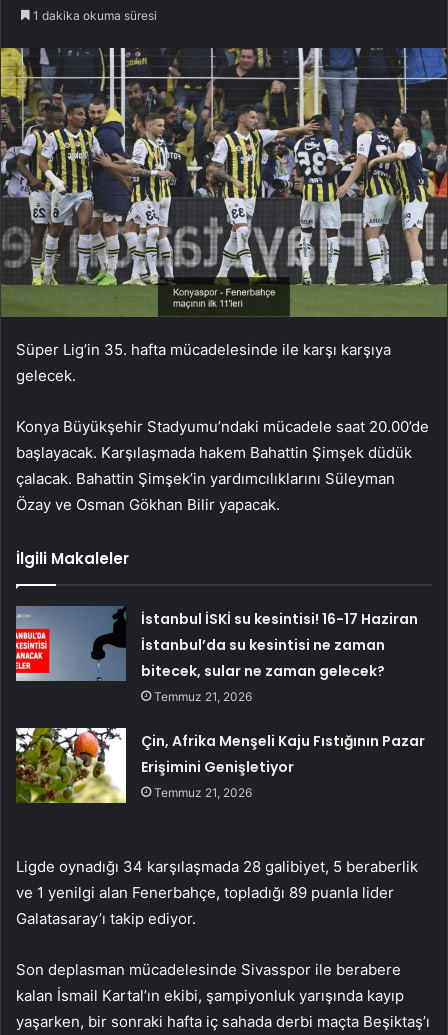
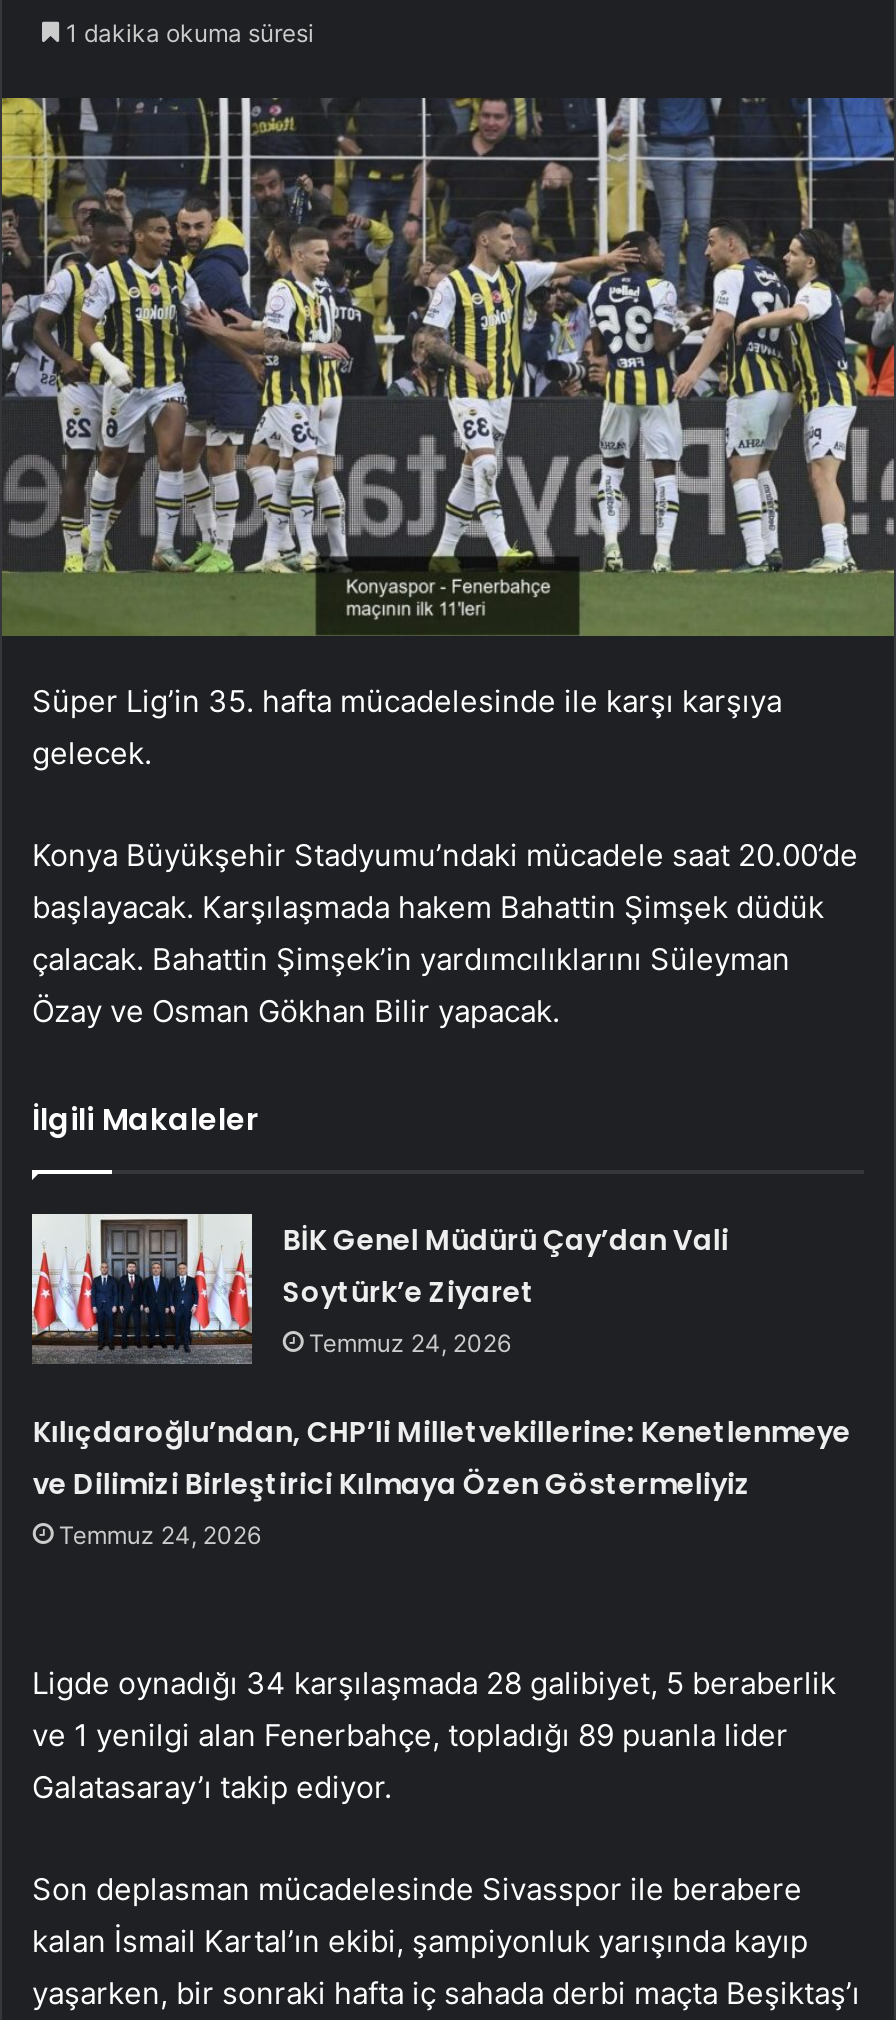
- [image]
- İstanbul İSKİ su kesintisi! 16-17 Haziran
- İstanbul’da su kesintisi ne zaman
- bitecek, sular ne zaman gelecek?
- Temmuz 21, 2026
+ [image]
+ BİK Genel Müdürü Çay’dan Vali
+ Soytürk’e Ziyaret
+ Temmuz 24, 2026

- Çin, Afrika Menşeli Kaju Fıstığının Pazar
- Erişimini Genişletiyor
- Temmuz 21, 2026
+ Kılıçdaroğlu’ndan, CHP’li Milletvekillerine: Kenetlenmeye
+ ve Dilimizi Birleştirici Kılmaya Özen Göstermeliyiz
+ Temmuz 24, 2026
